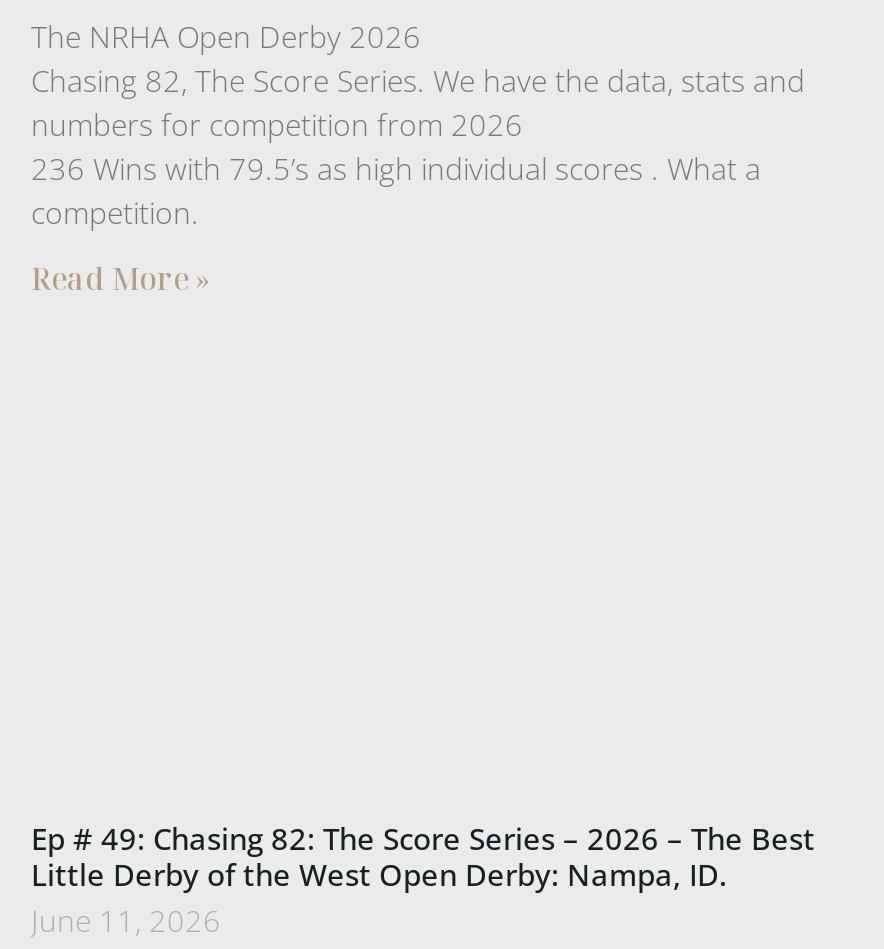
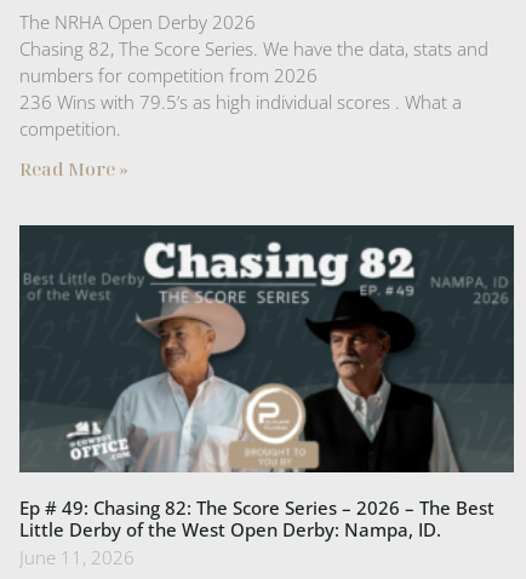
+ [image]
